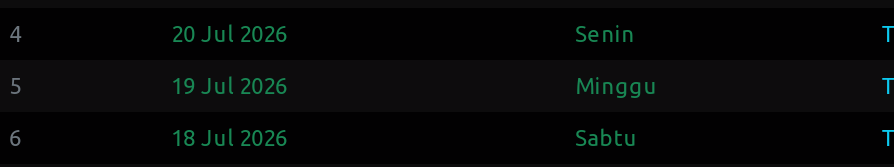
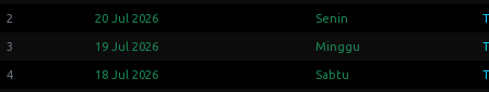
- 4
+ 2

- 5
+ 3

- 6
+ 4
